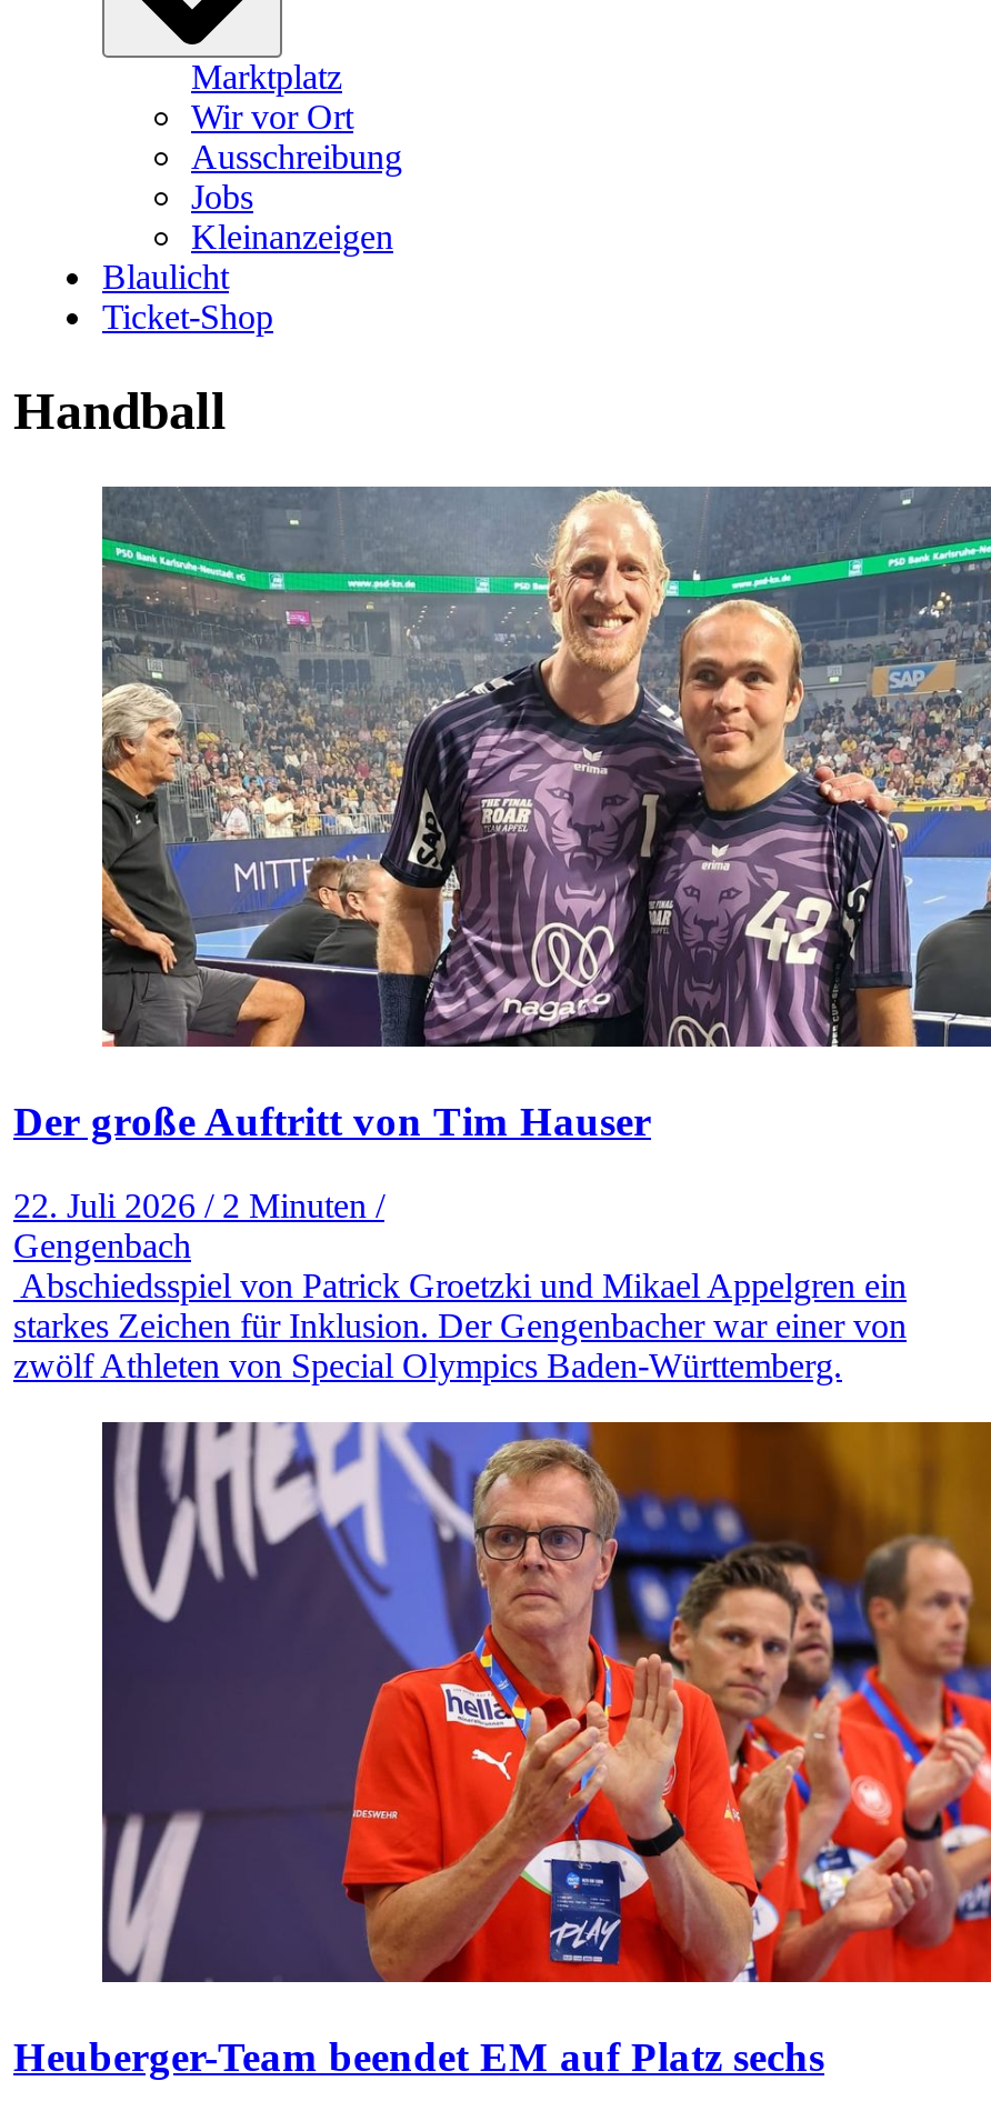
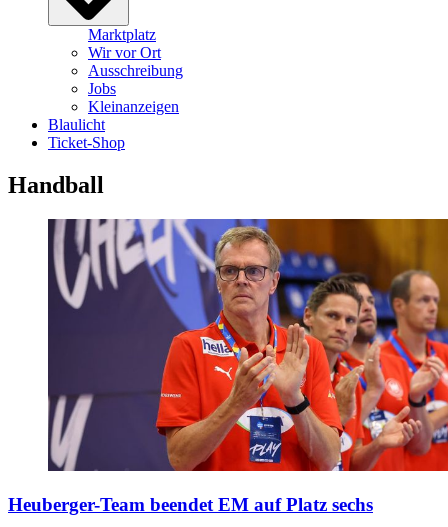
- [image]
- Der große Auftritt von Tim Hauser
- 22. Juli 2026 / 2 Minuten /
- Gengenbach
- Abschiedsspiel von Patrick Groetzki und Mikael Appelgren ein
- starkes Zeichen für Inklusion. Der Gengenbacher war einer von
- zwölf Athleten von Special Olympics Baden-Württemberg.
